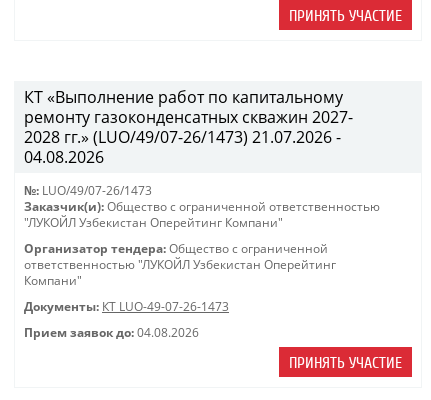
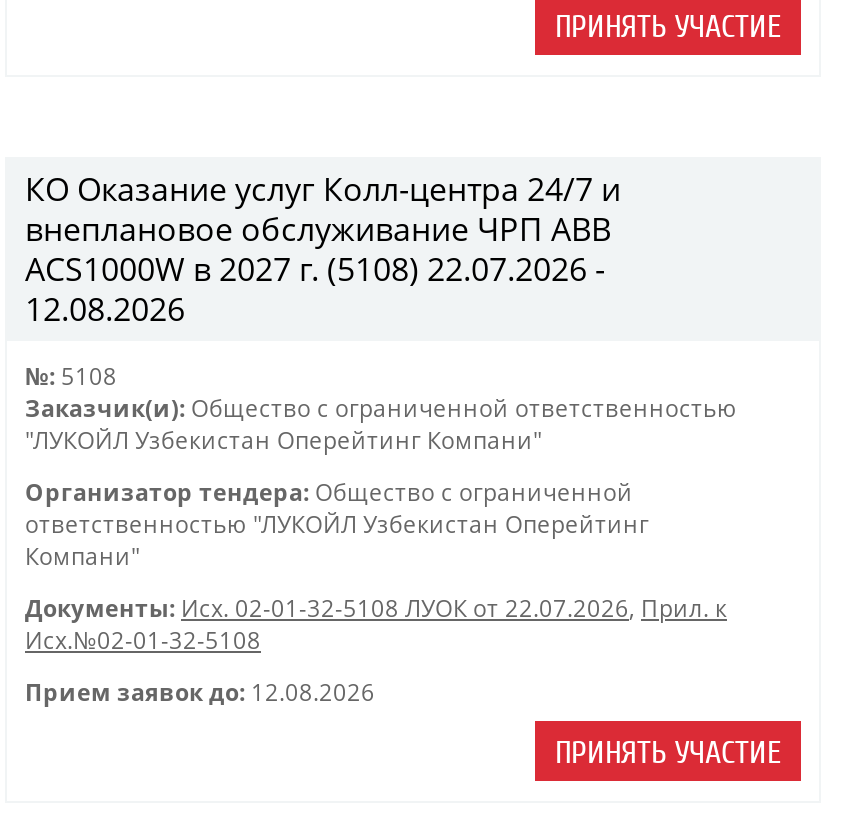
- КТ «Выполнение работ по капитальному
- ремонту газоконденсатных скважин 2027-
- 2028 гг.» (LUO/49/07-26/1473) 21.07.2026 -
- 04.08.2026
+ КО Оказание услуг Колл-центра 24/7 и
+ внеплановое обслуживание ЧРП АВВ
+ ACS1000W в 2027 г. (5108) 22.07.2026 -
+ 12.08.2026

- №: LUO/49/07-26/1473
+ №: 5108

- Документы: КТ LUO-49-07-26-1473
+ Документы: Исх. 02-01-32-5108 ЛУОК от 22.07.2026, Прил. к
+ Исх.№02-01-32-5108

- Прием заявок до: 04.08.2026
+ Прием заявок до: 12.08.2026
